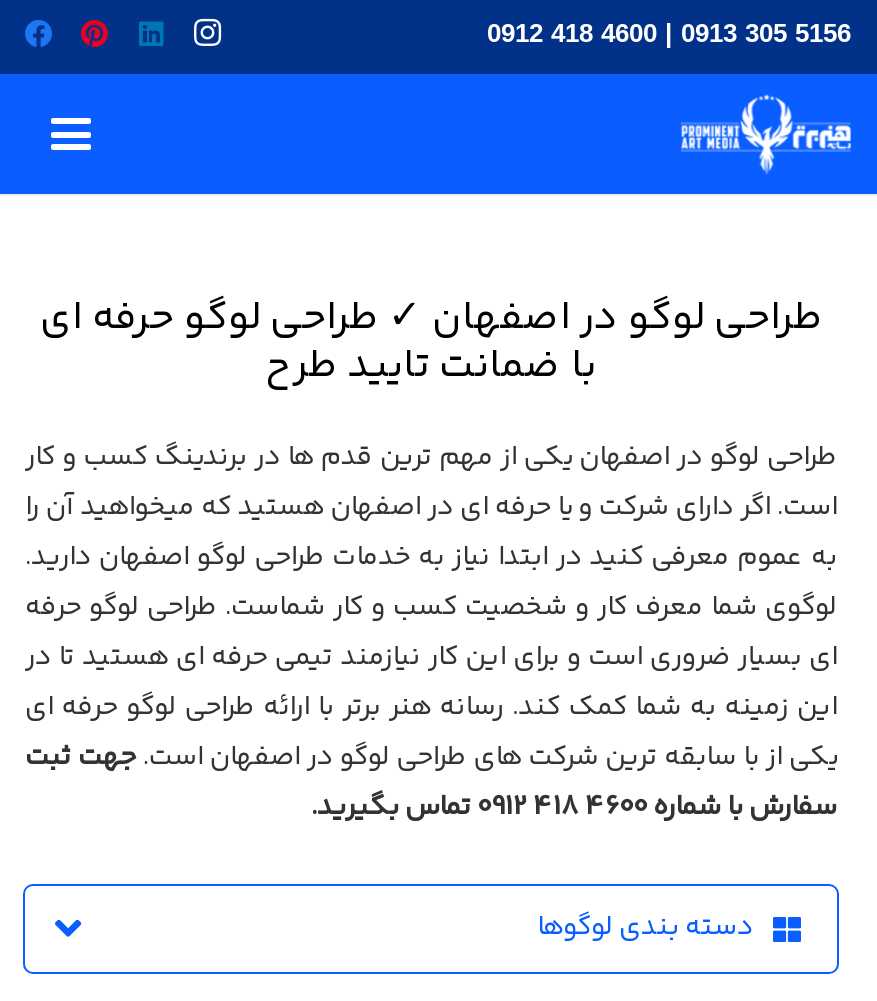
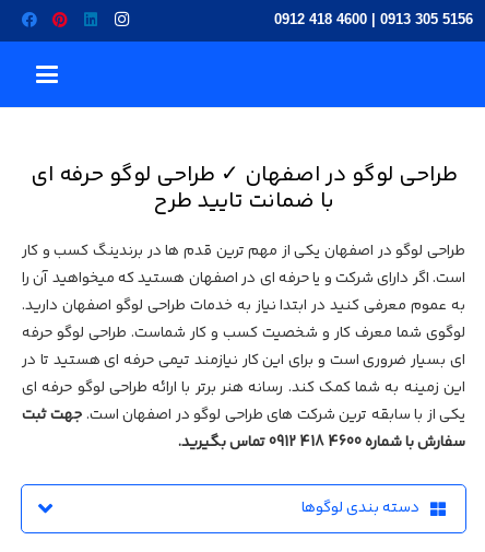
- [image]
